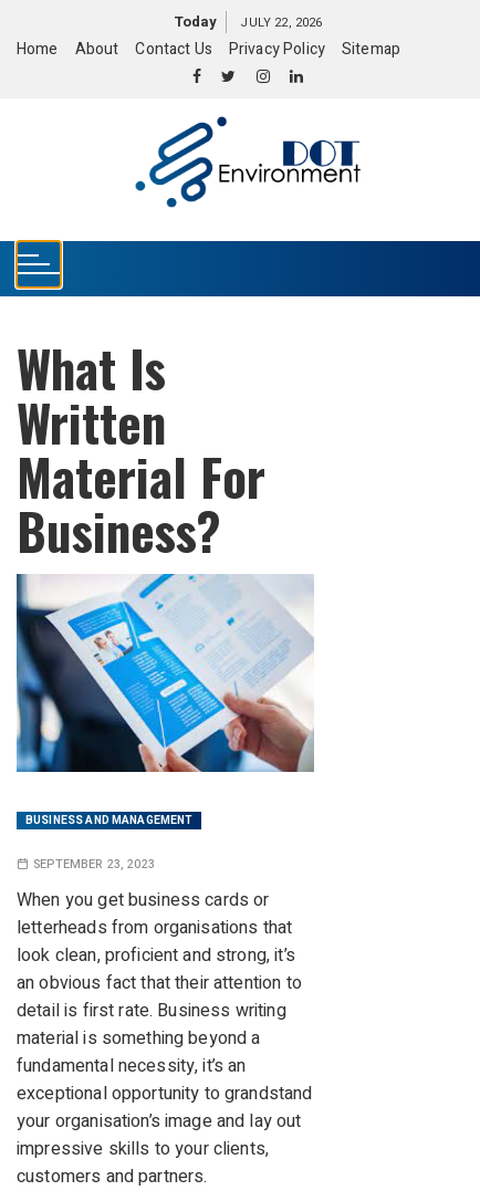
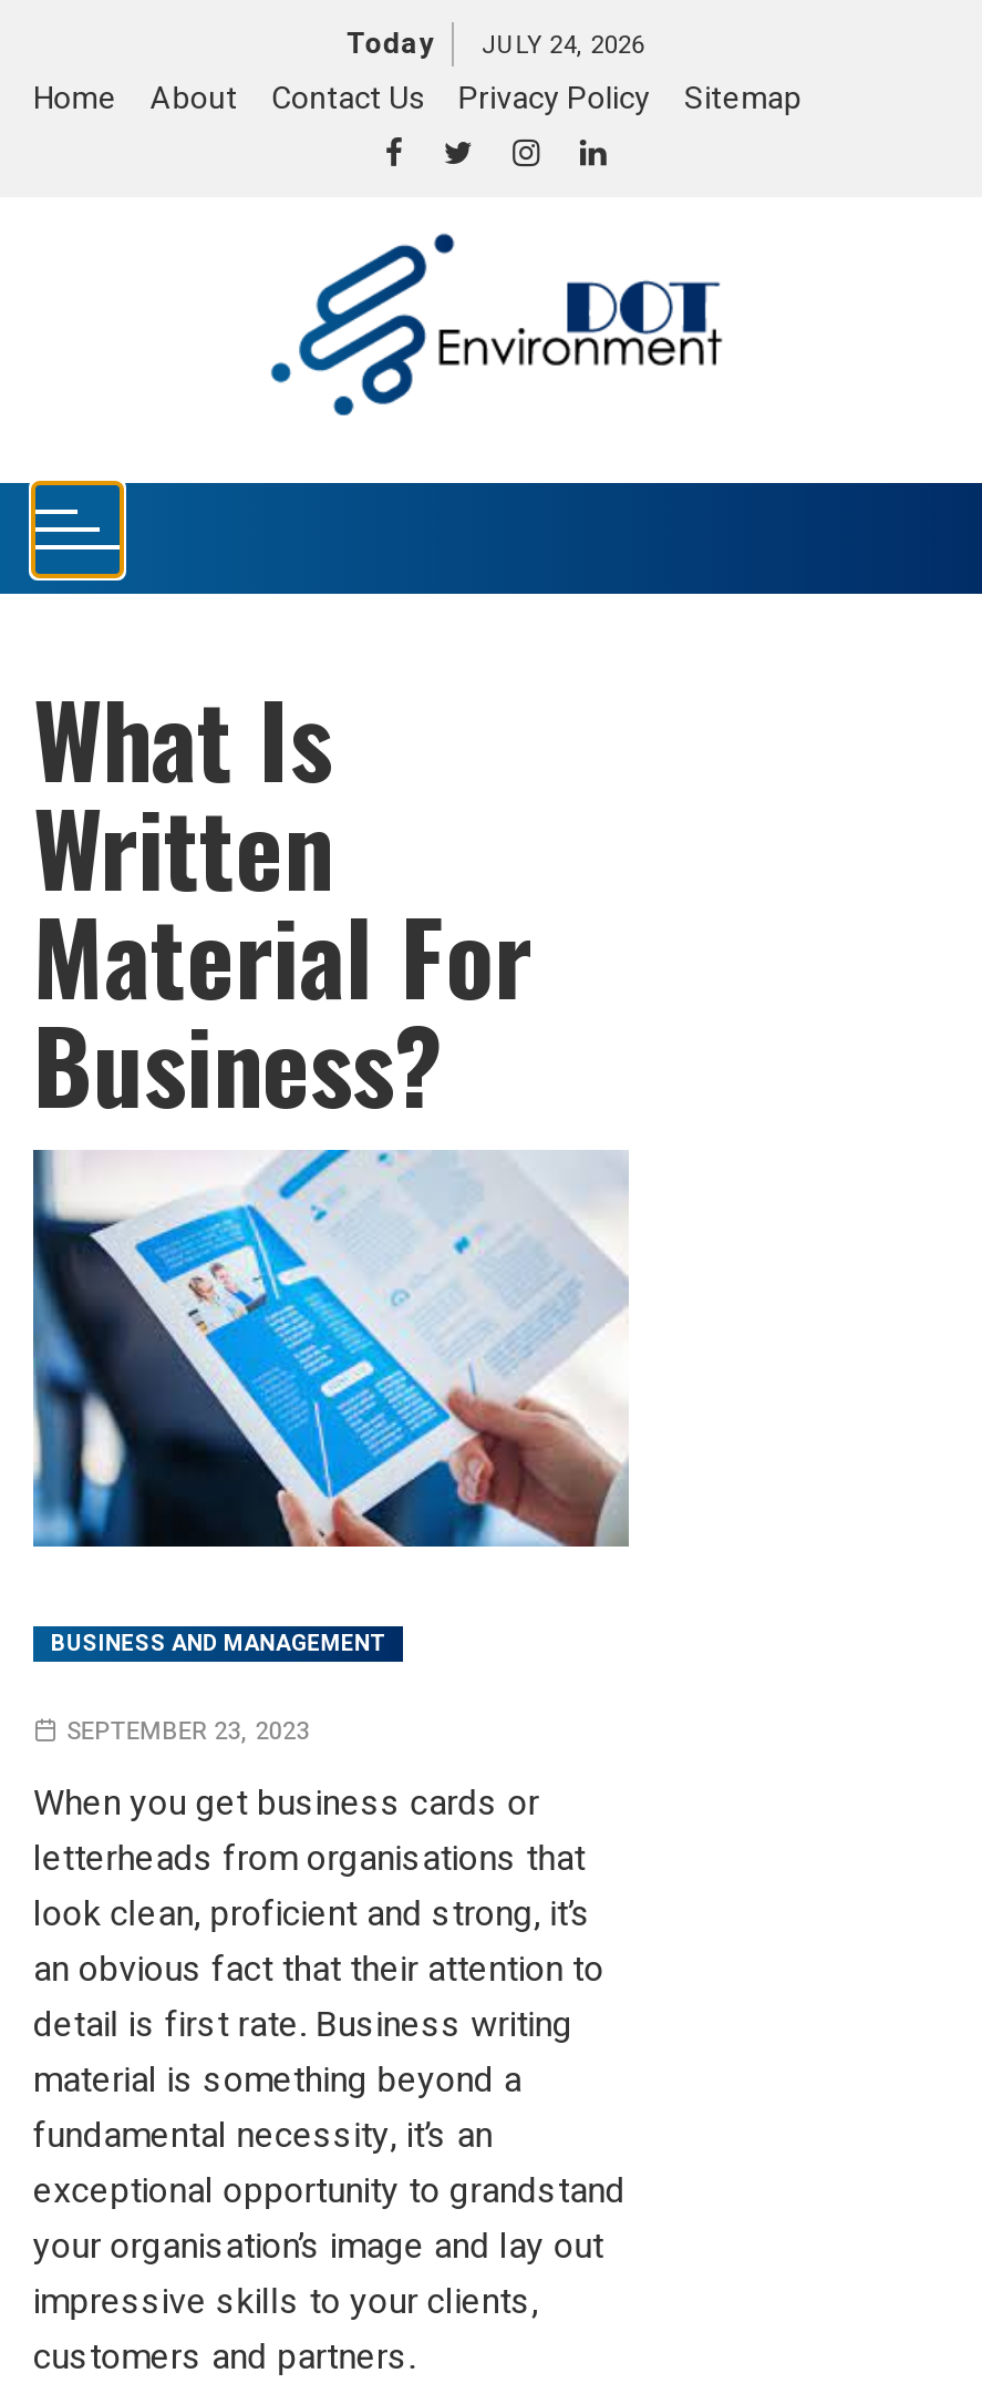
- Today JULY 22, 2026
+ Today JULY 24, 2026
